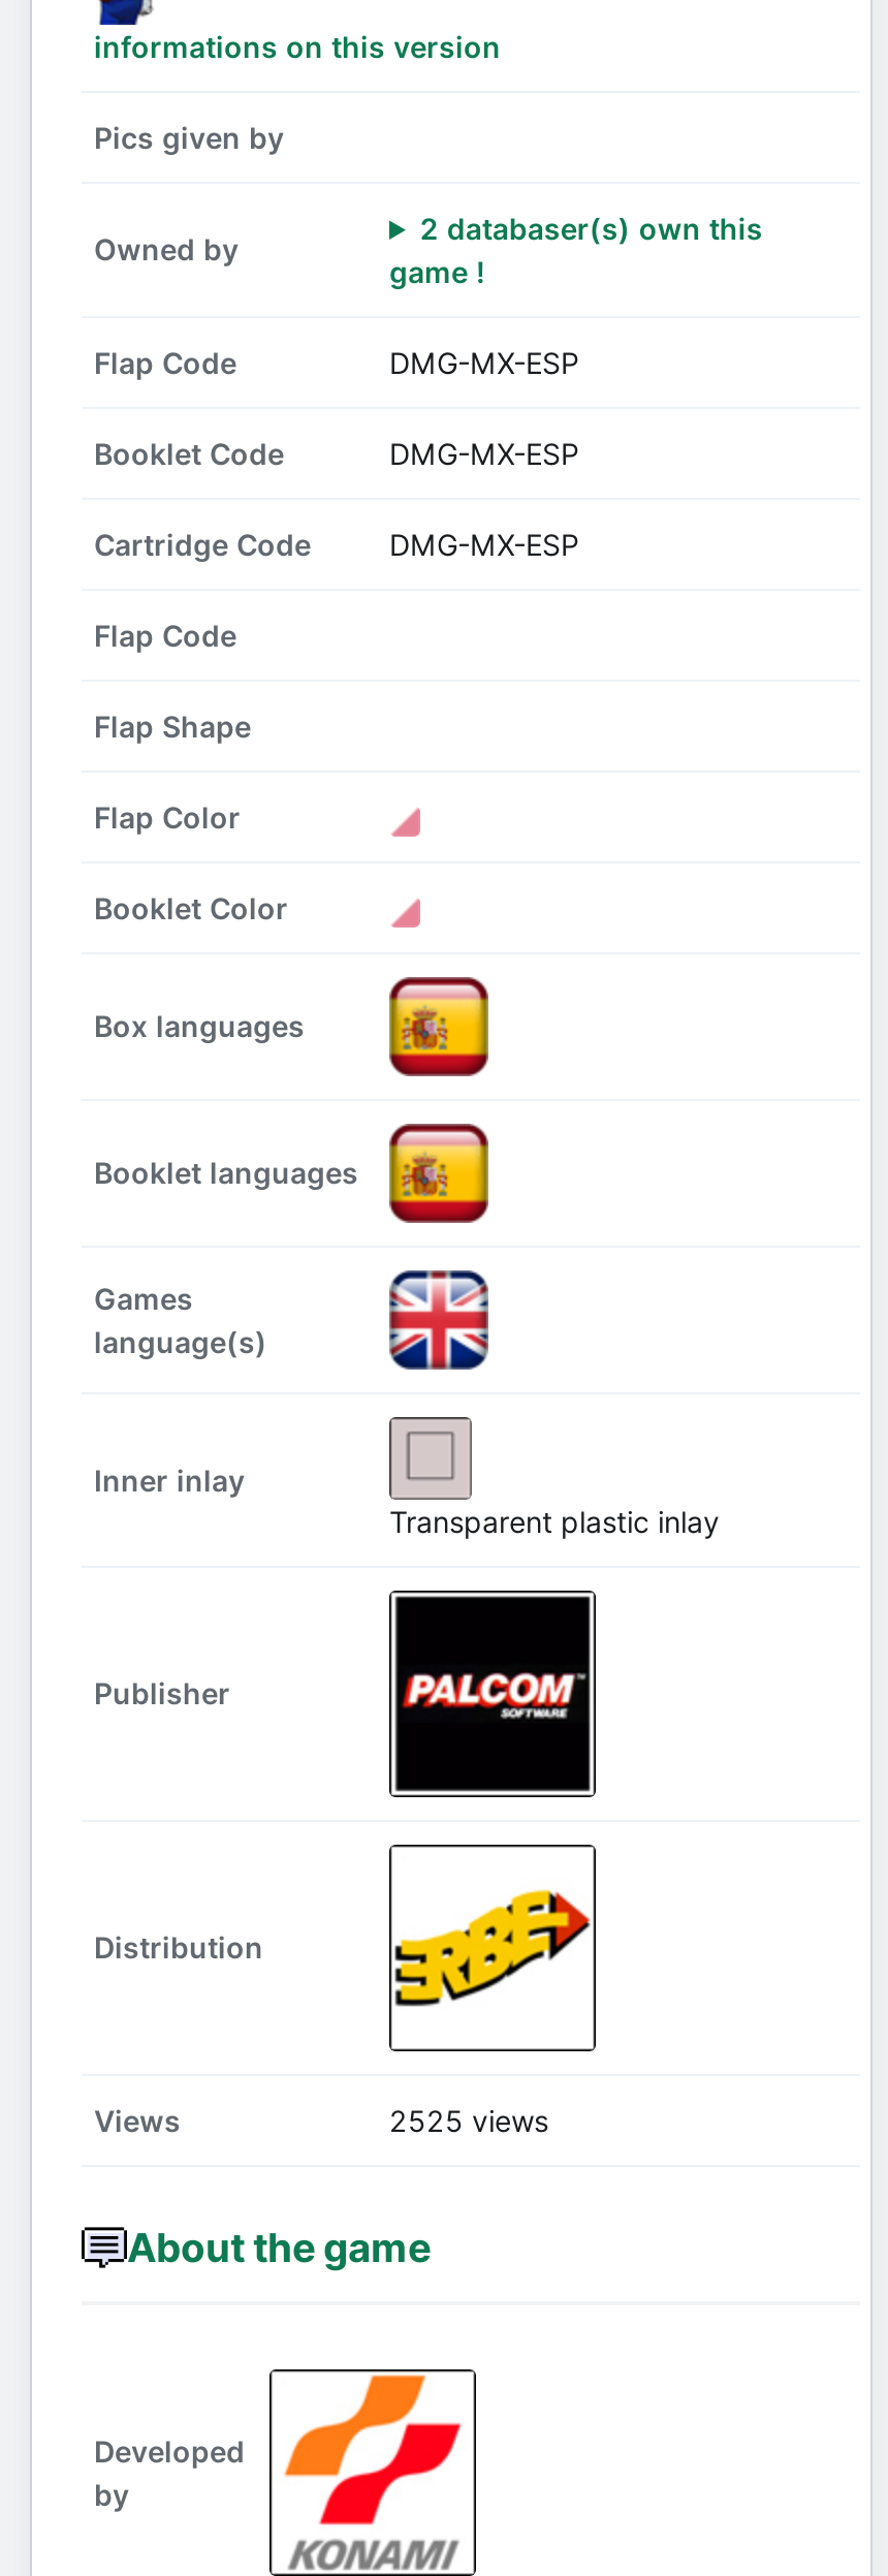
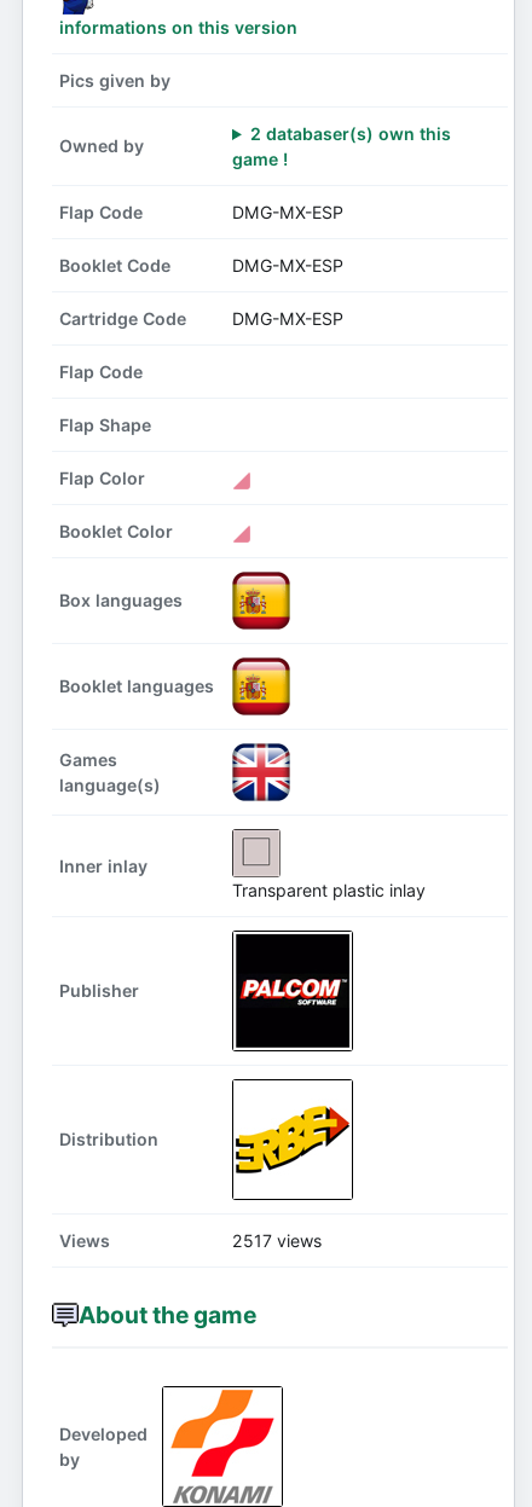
- 2525 views
+ 2517 views
